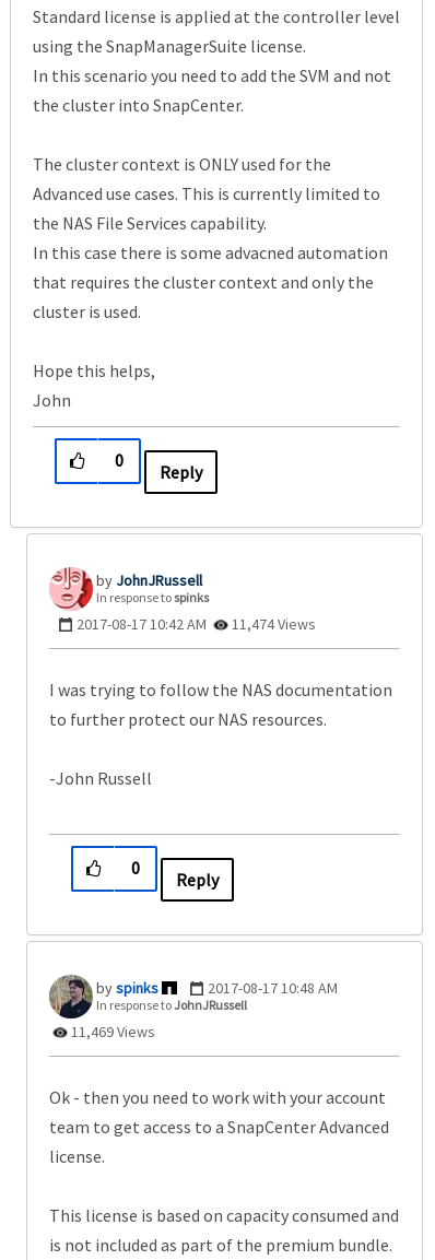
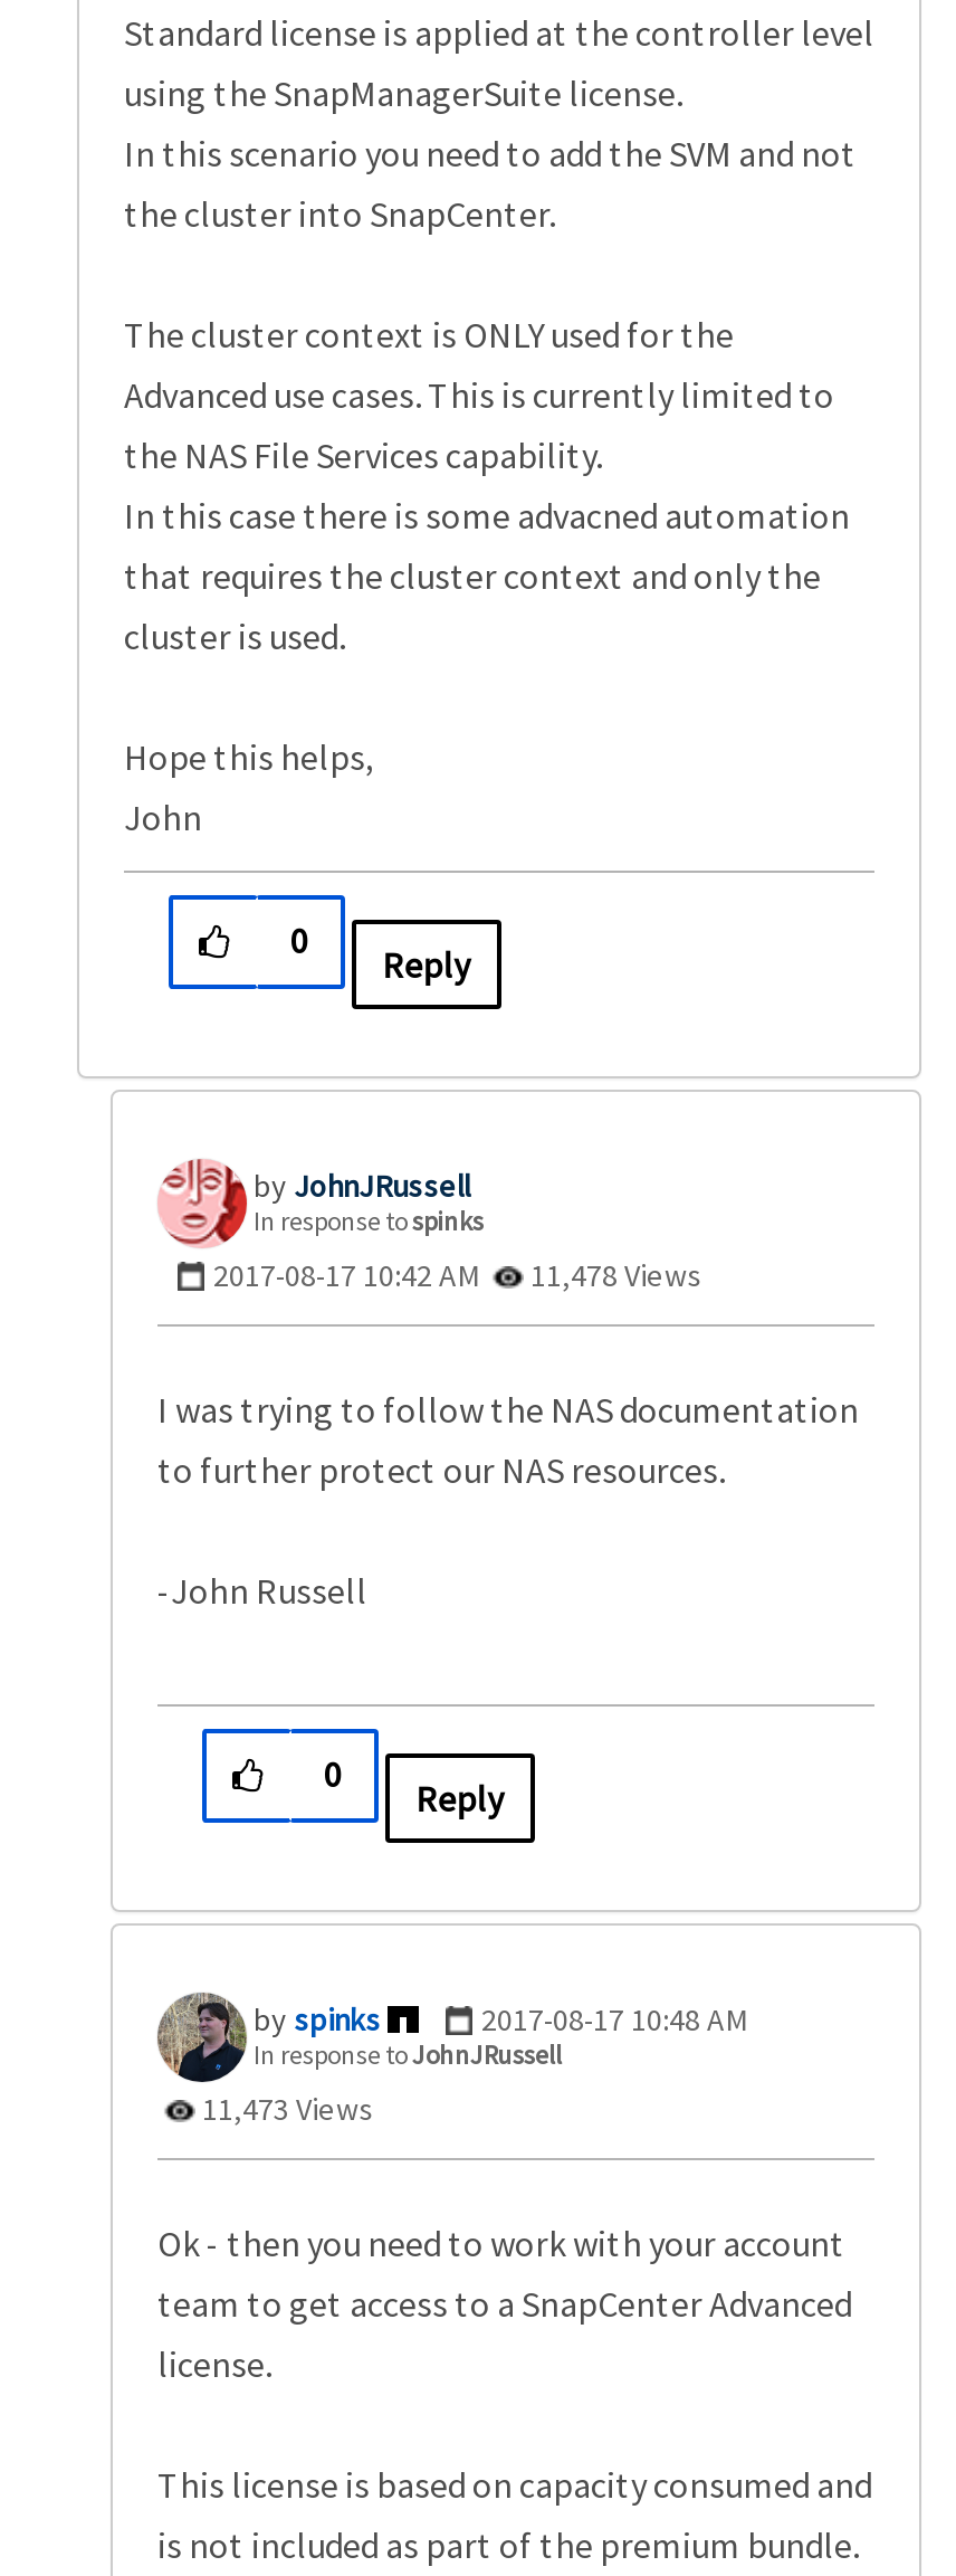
- 2017-08-17 10:42 AM 11,474 Views
+ 2017-08-17 10:42 AM 11,478 Views

- 11,469 Views
+ 11,473 Views
